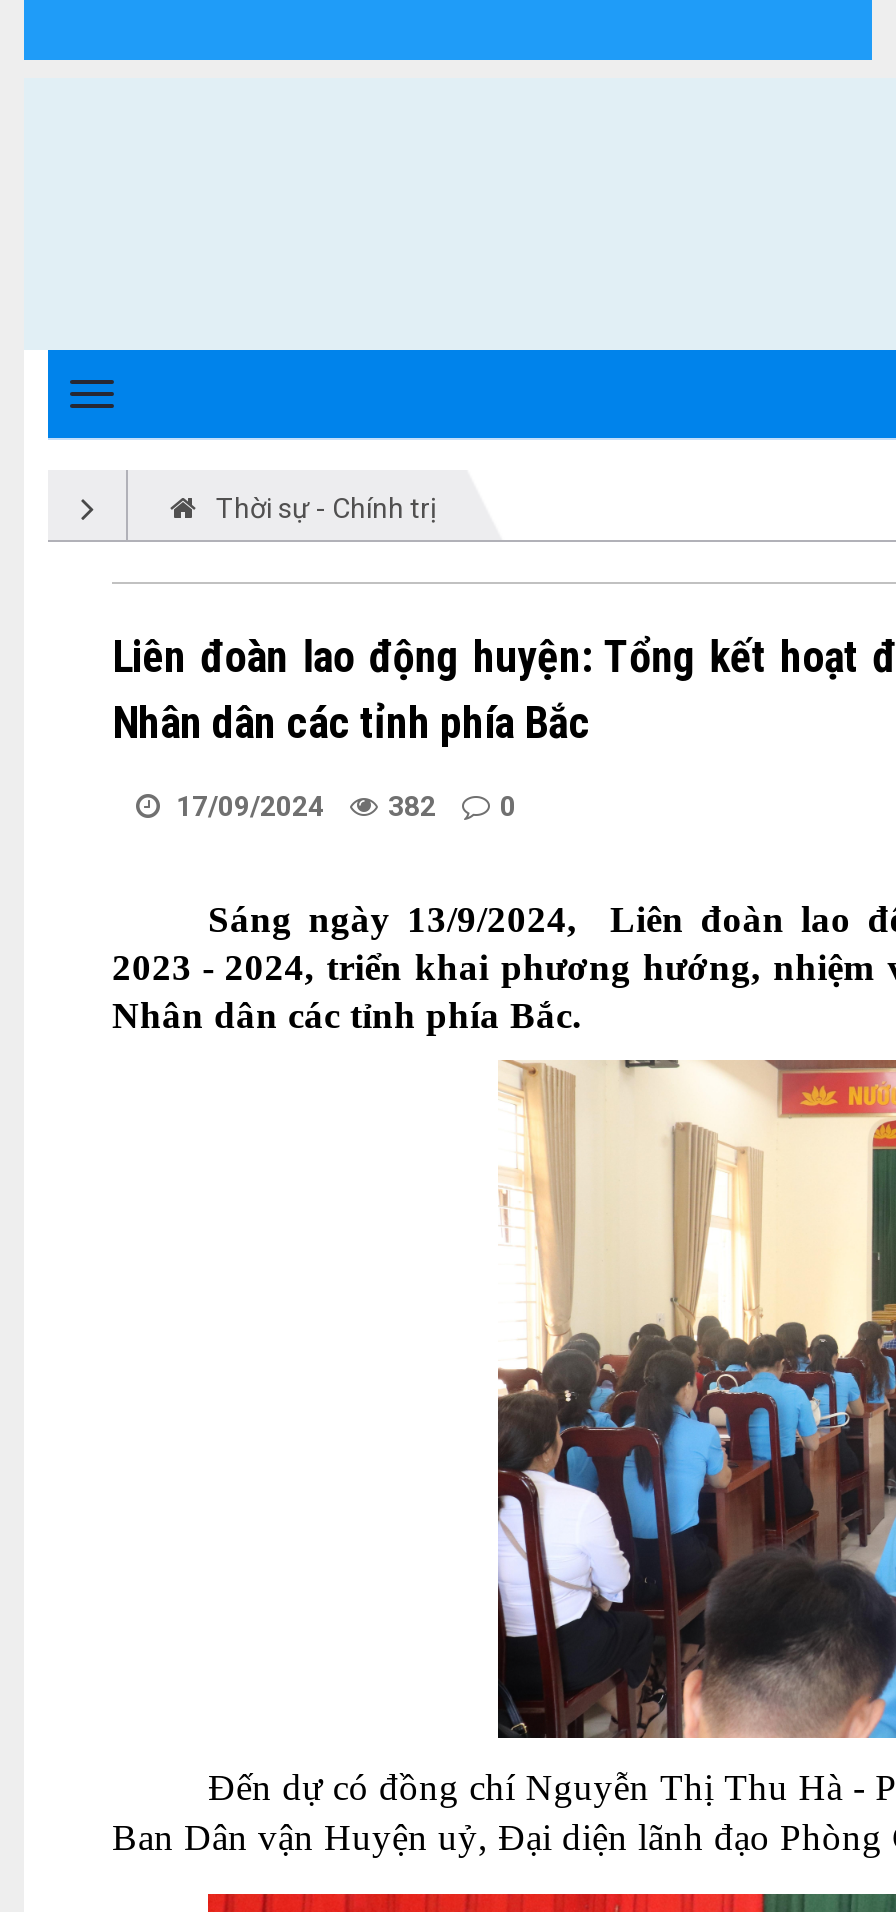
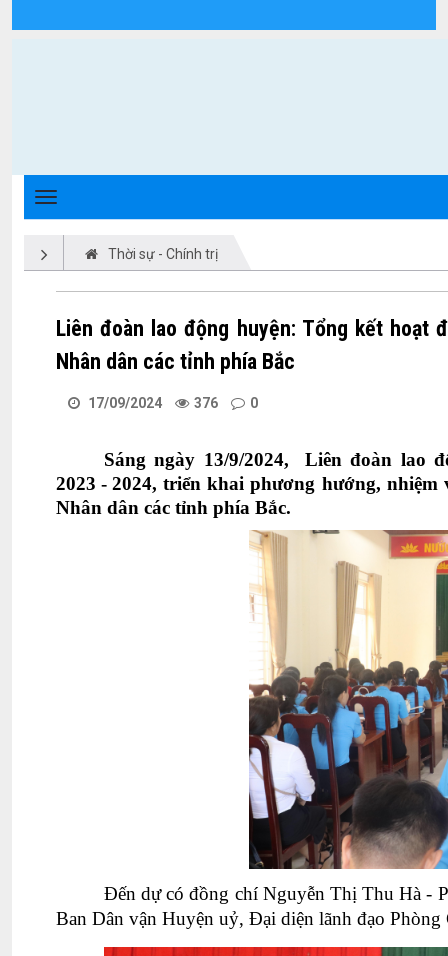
- 17/09/2024 382 0
+ 17/09/2024 376 0
